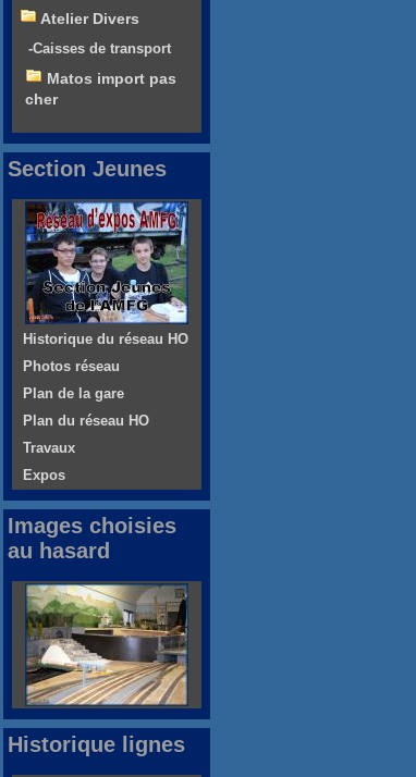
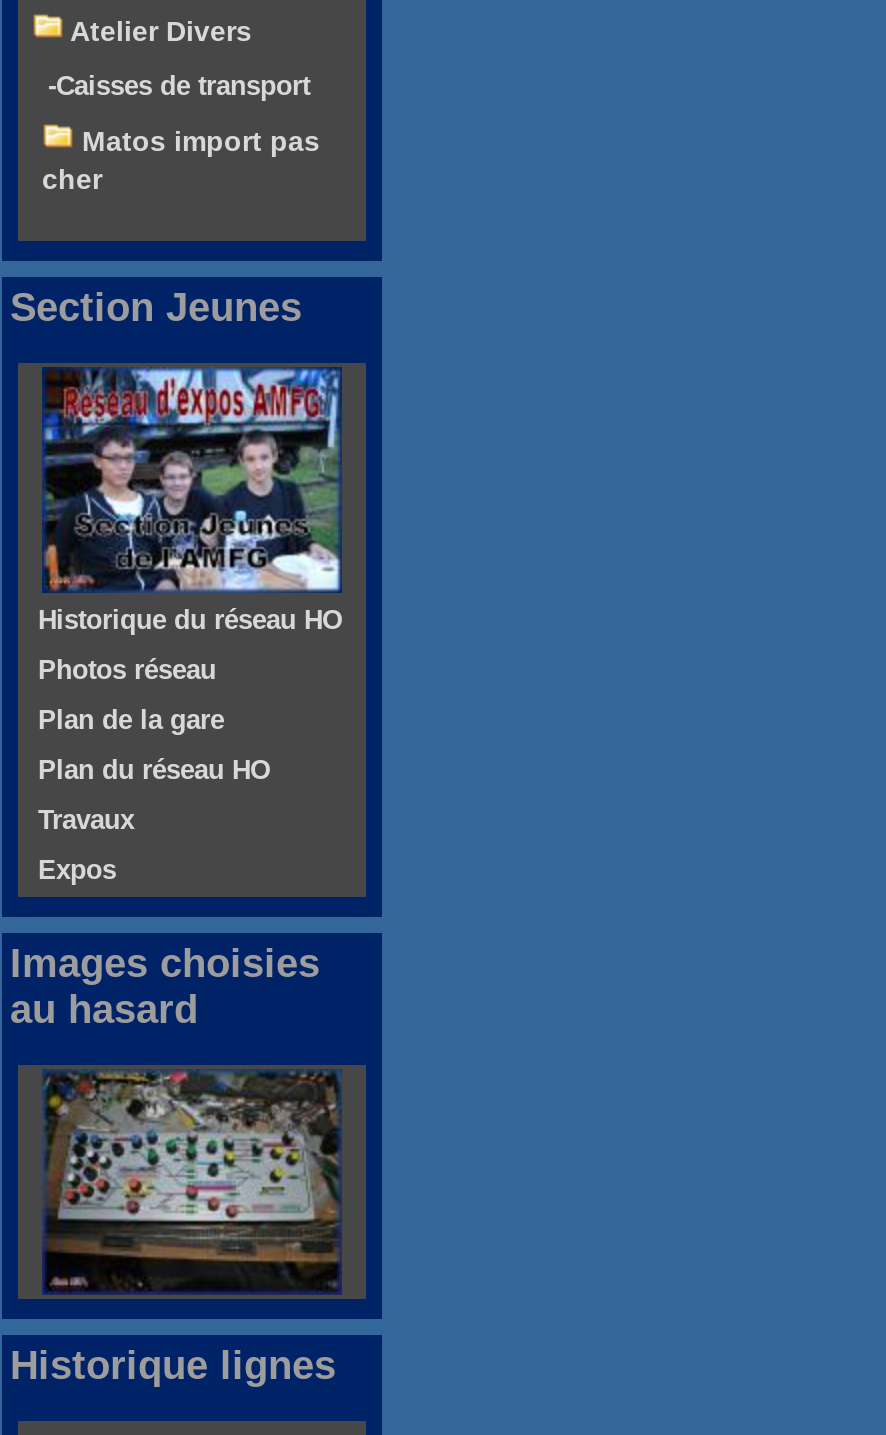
- [image]
+ [image]
